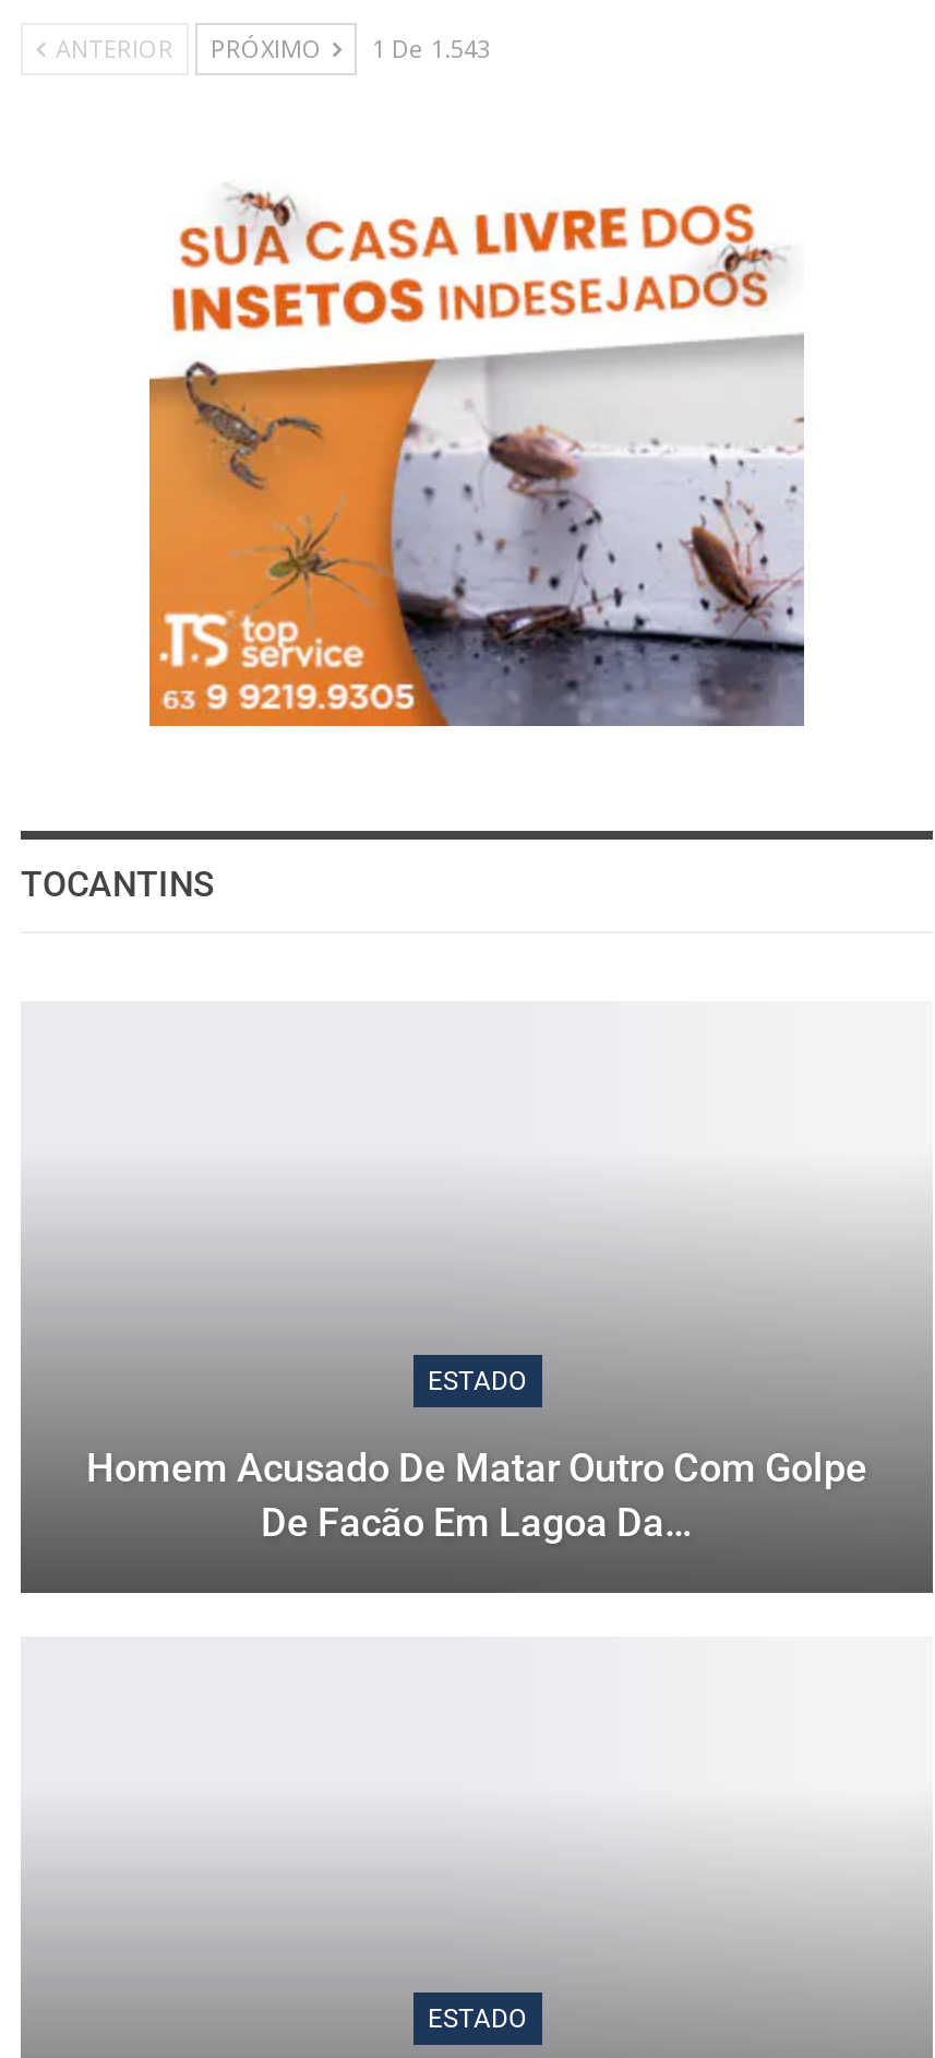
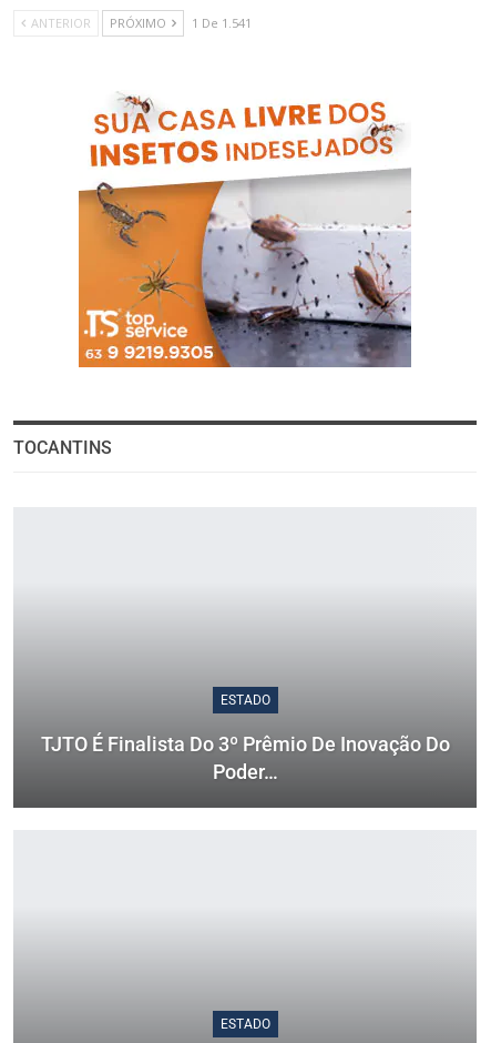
- ANTERIOR PRÓXIMO 1 De 1.543
+ ANTERIOR PRÓXIMO 1 De 1.541

- Homem Acusado De Matar Outro Com Golpe
- De Facão Em Lagoa Da…
+ TJTO É Finalista Do 3º Prêmio De Inovação Do
+ Poder…
